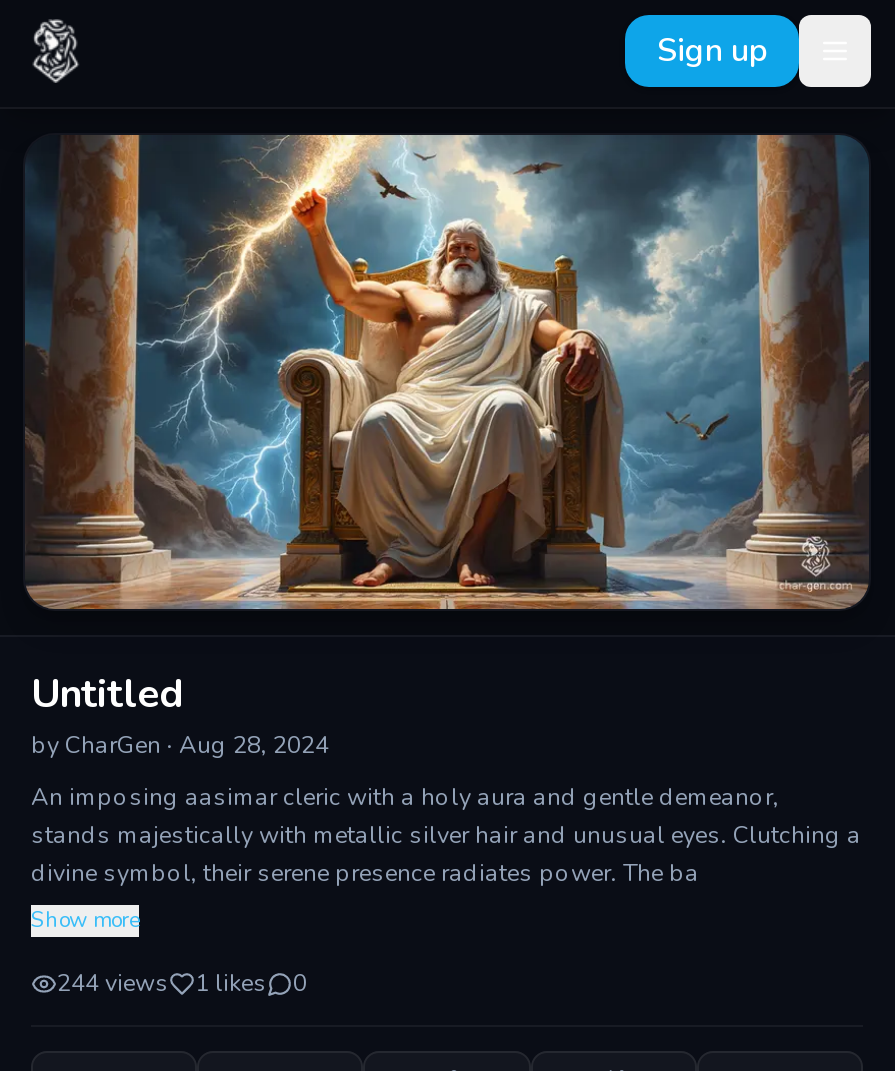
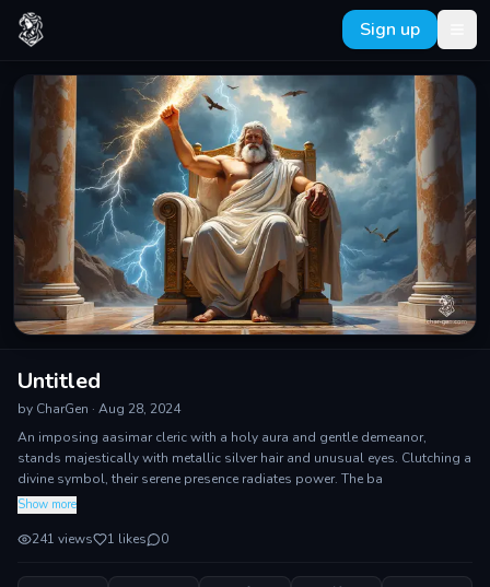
- 244 views
+ 241 views
